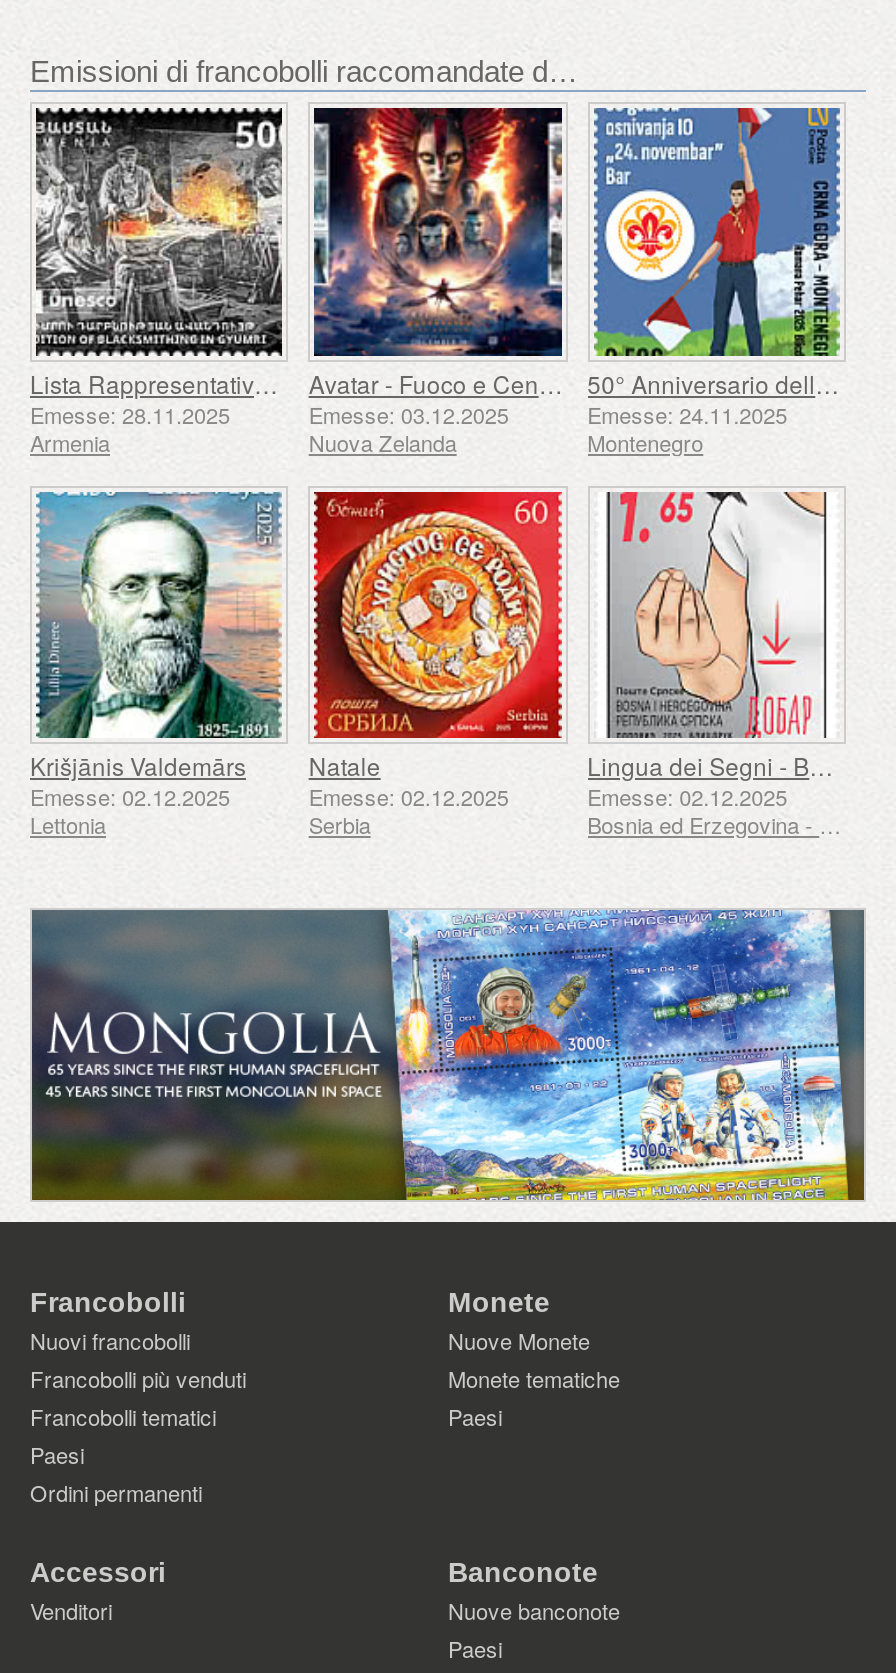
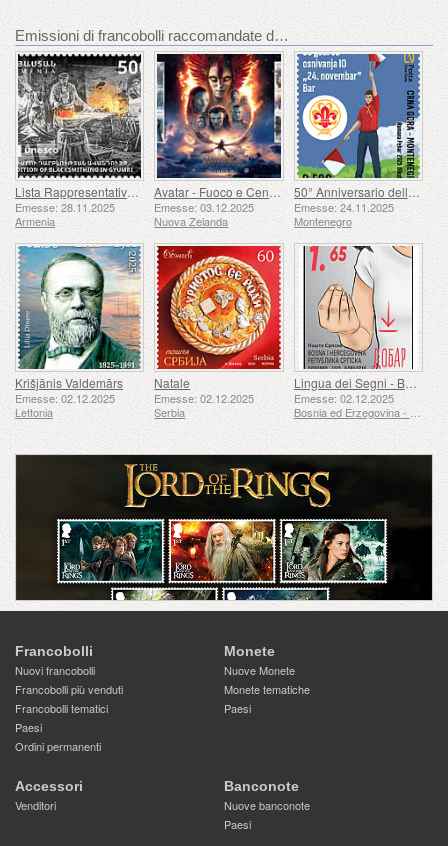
- [image]
+ [image]
